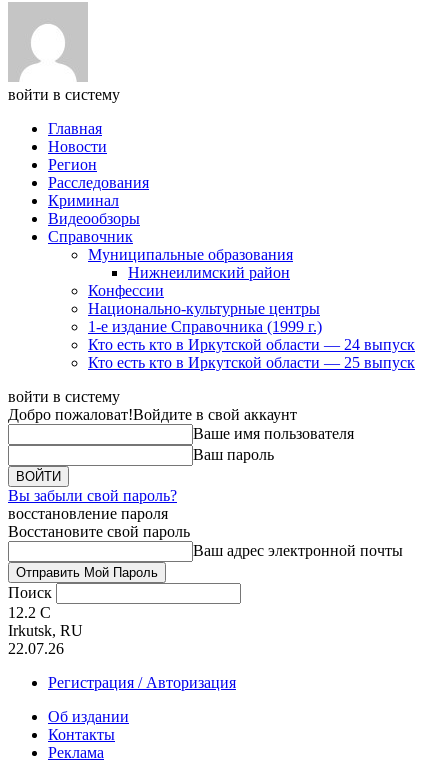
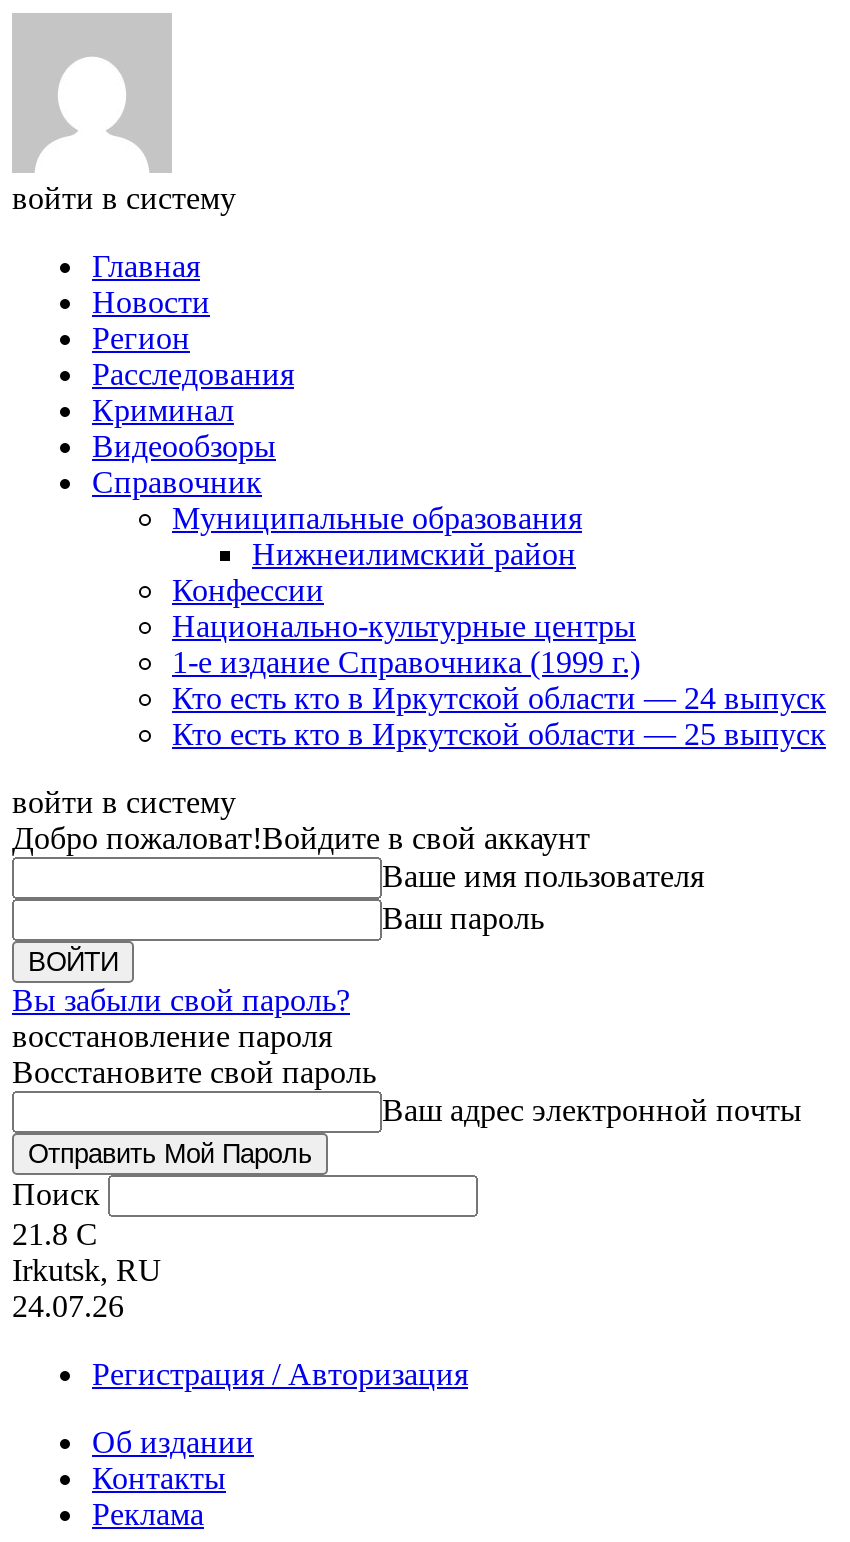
- 12.2 C
+ 21.8 C

- 22.07.26
+ 24.07.26
